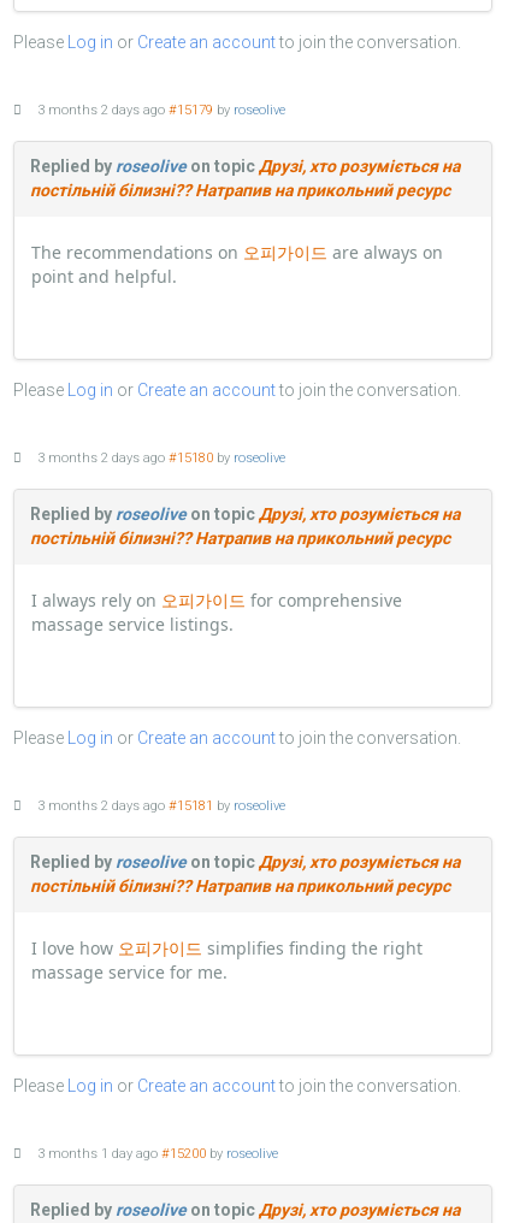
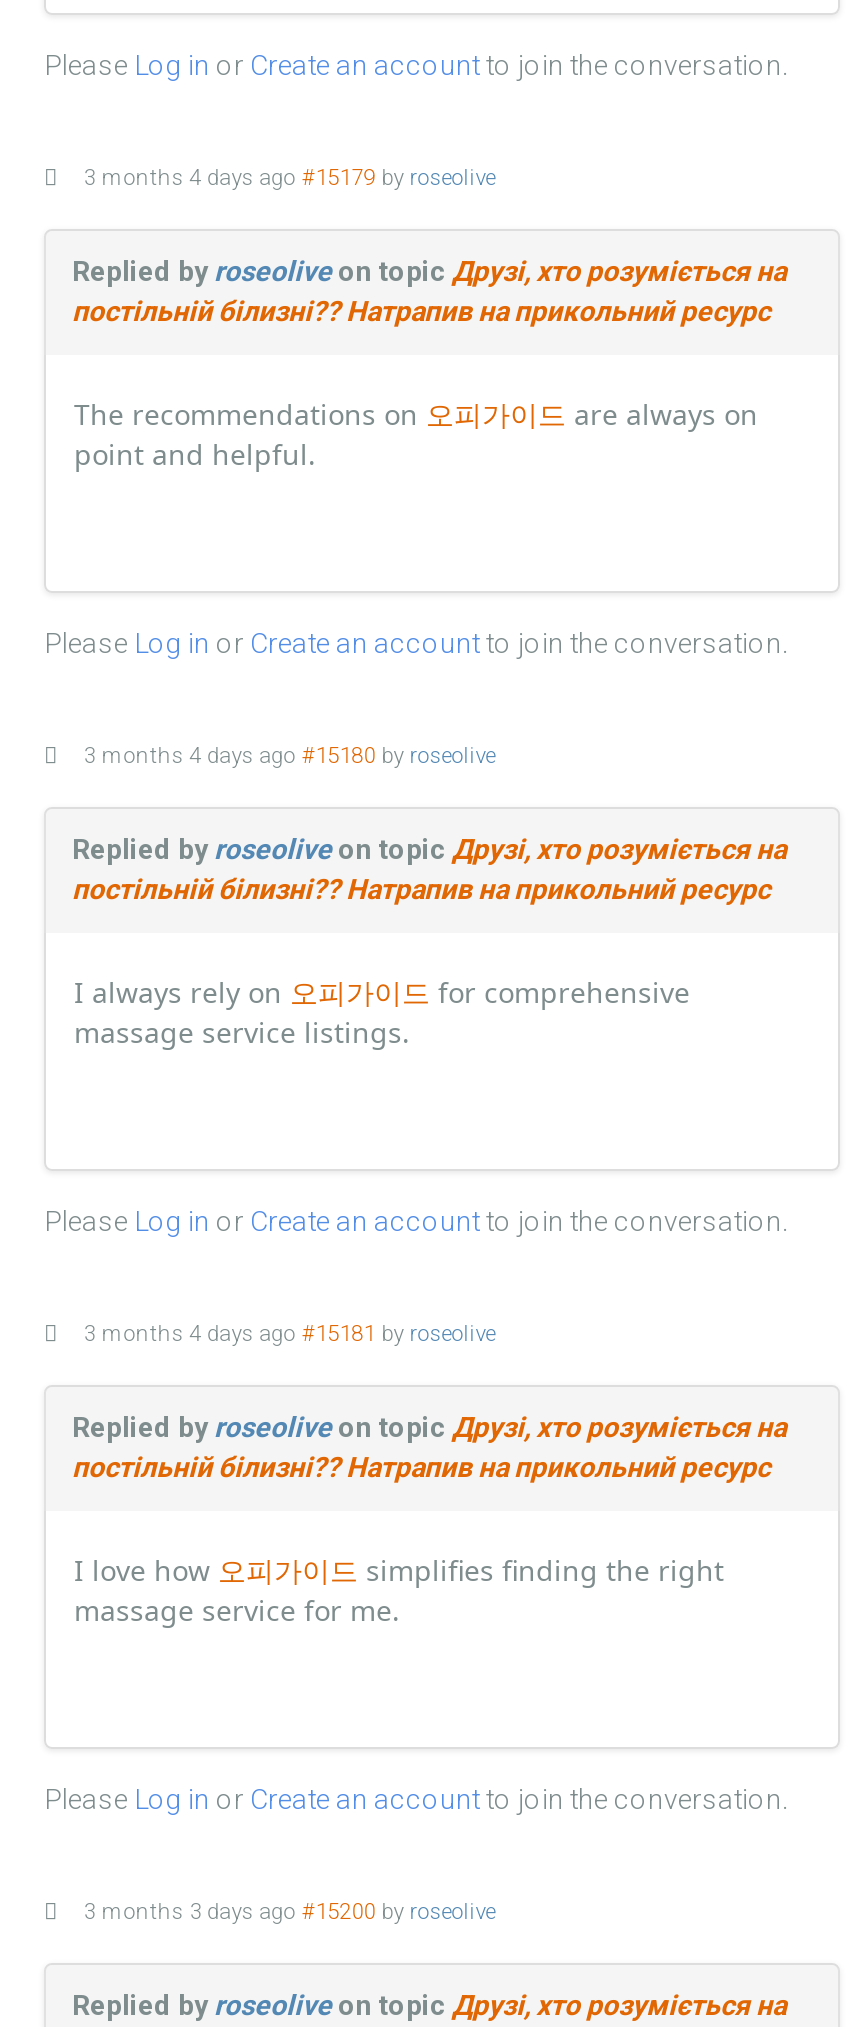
- 3 months 2 days ago #15179 by roseolive
+ 3 months 4 days ago #15179 by roseolive

- 3 months 2 days ago #15180 by roseolive
+ 3 months 4 days ago #15180 by roseolive

- 3 months 2 days ago #15181 by roseolive
+ 3 months 4 days ago #15181 by roseolive

- 3 months 1 day ago #15200 by roseolive
+ 3 months 3 days ago #15200 by roseolive
